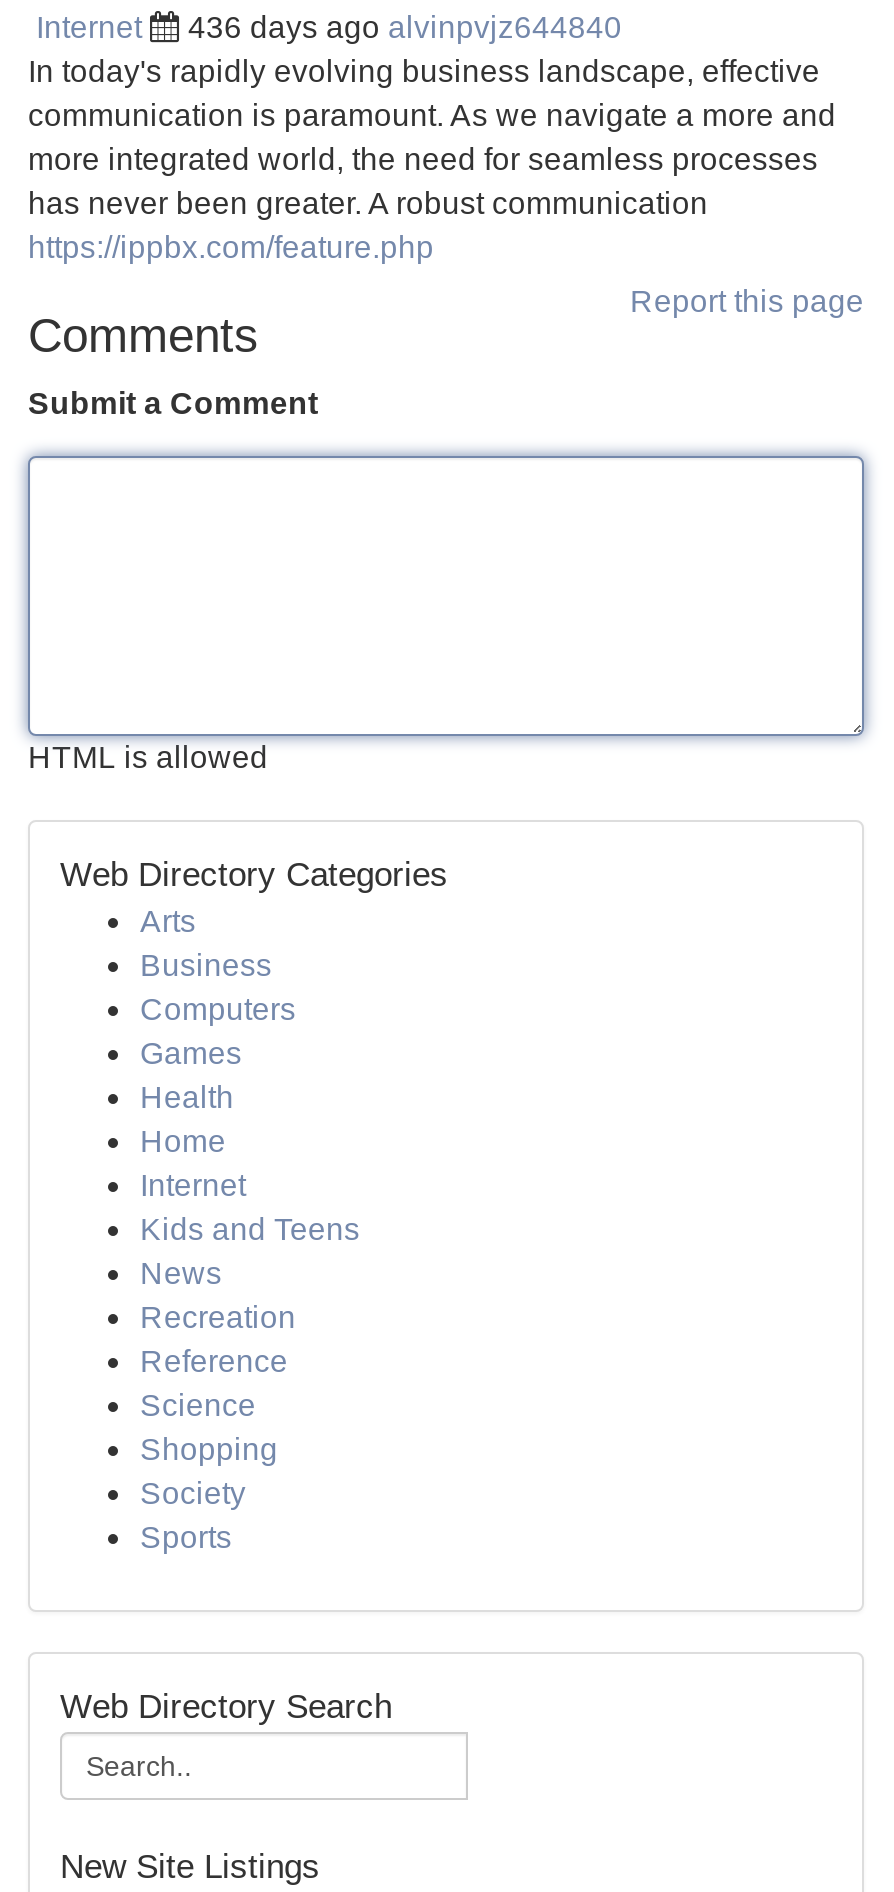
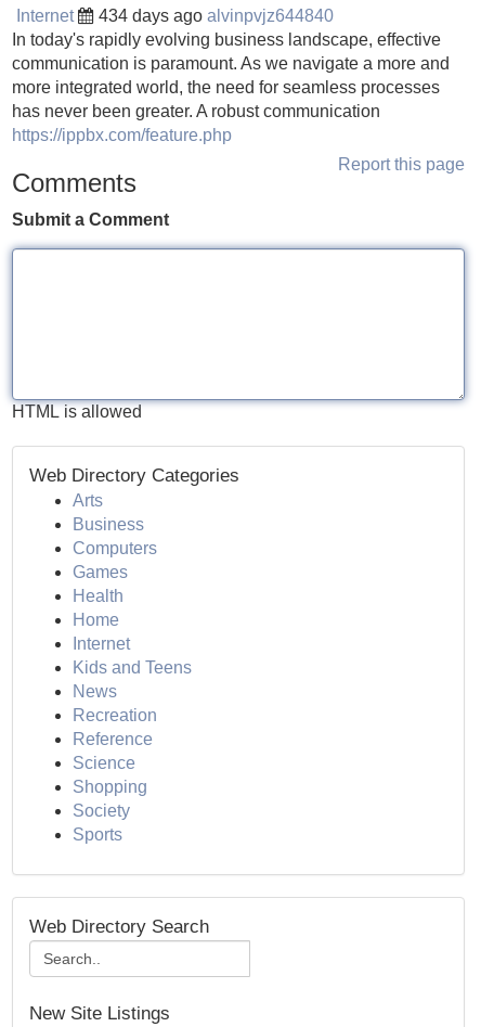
- 436 days ago alvinpvjz644840
+ 434 days ago alvinpvjz644840
